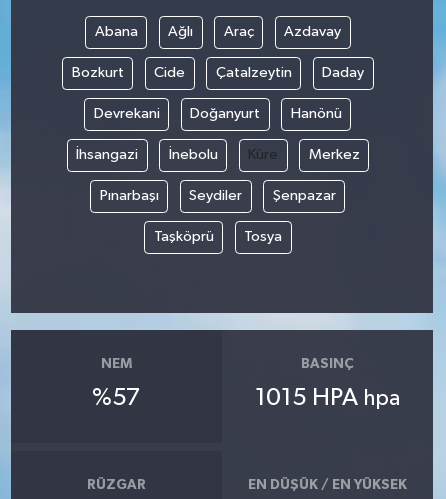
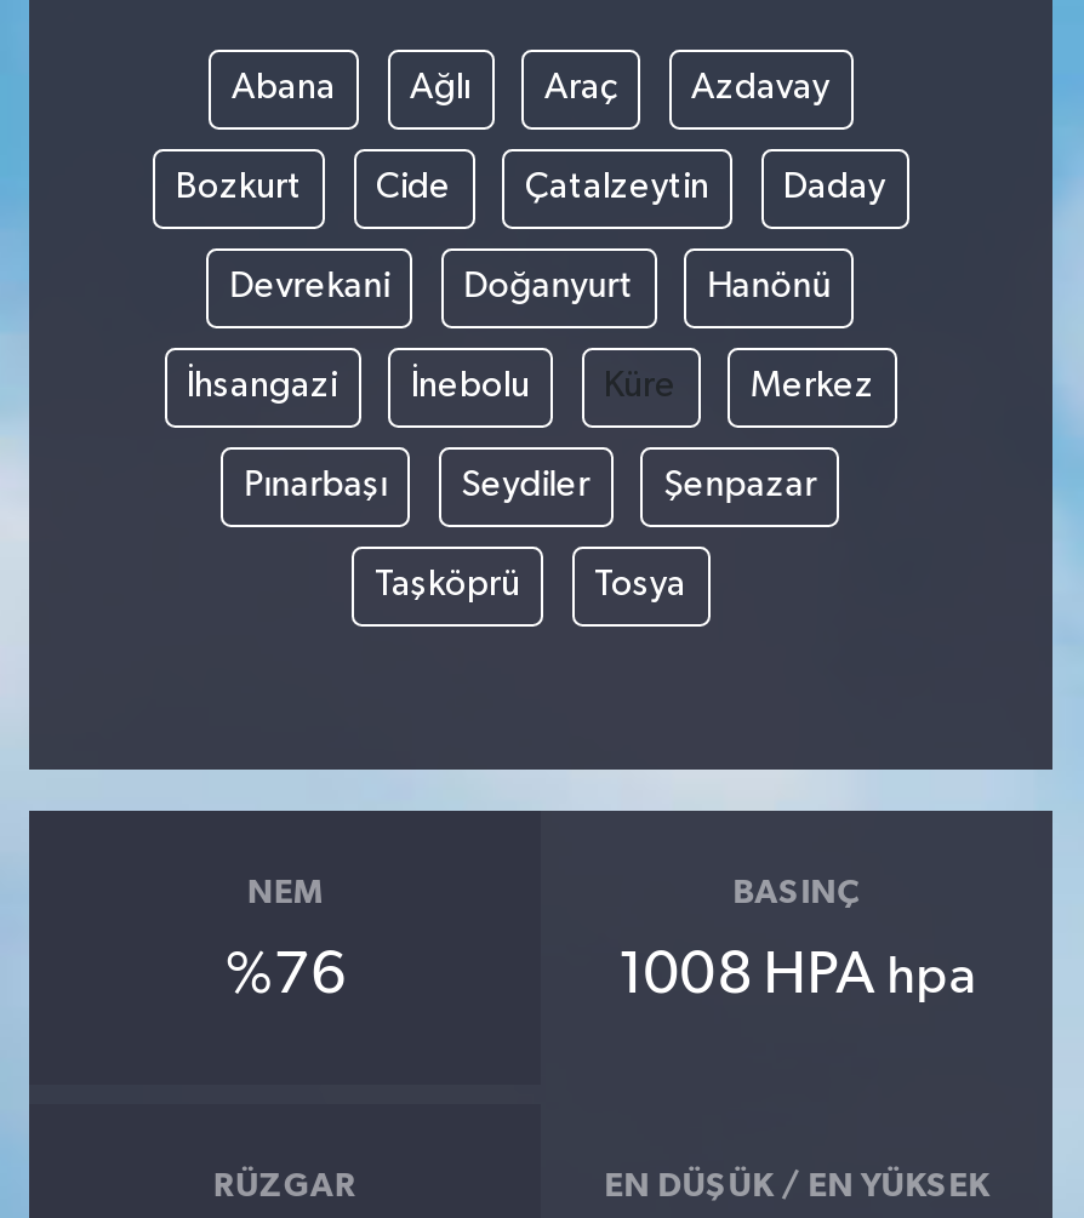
- %57
+ %76

- 1015 HPA hpa
+ 1008 HPA hpa
